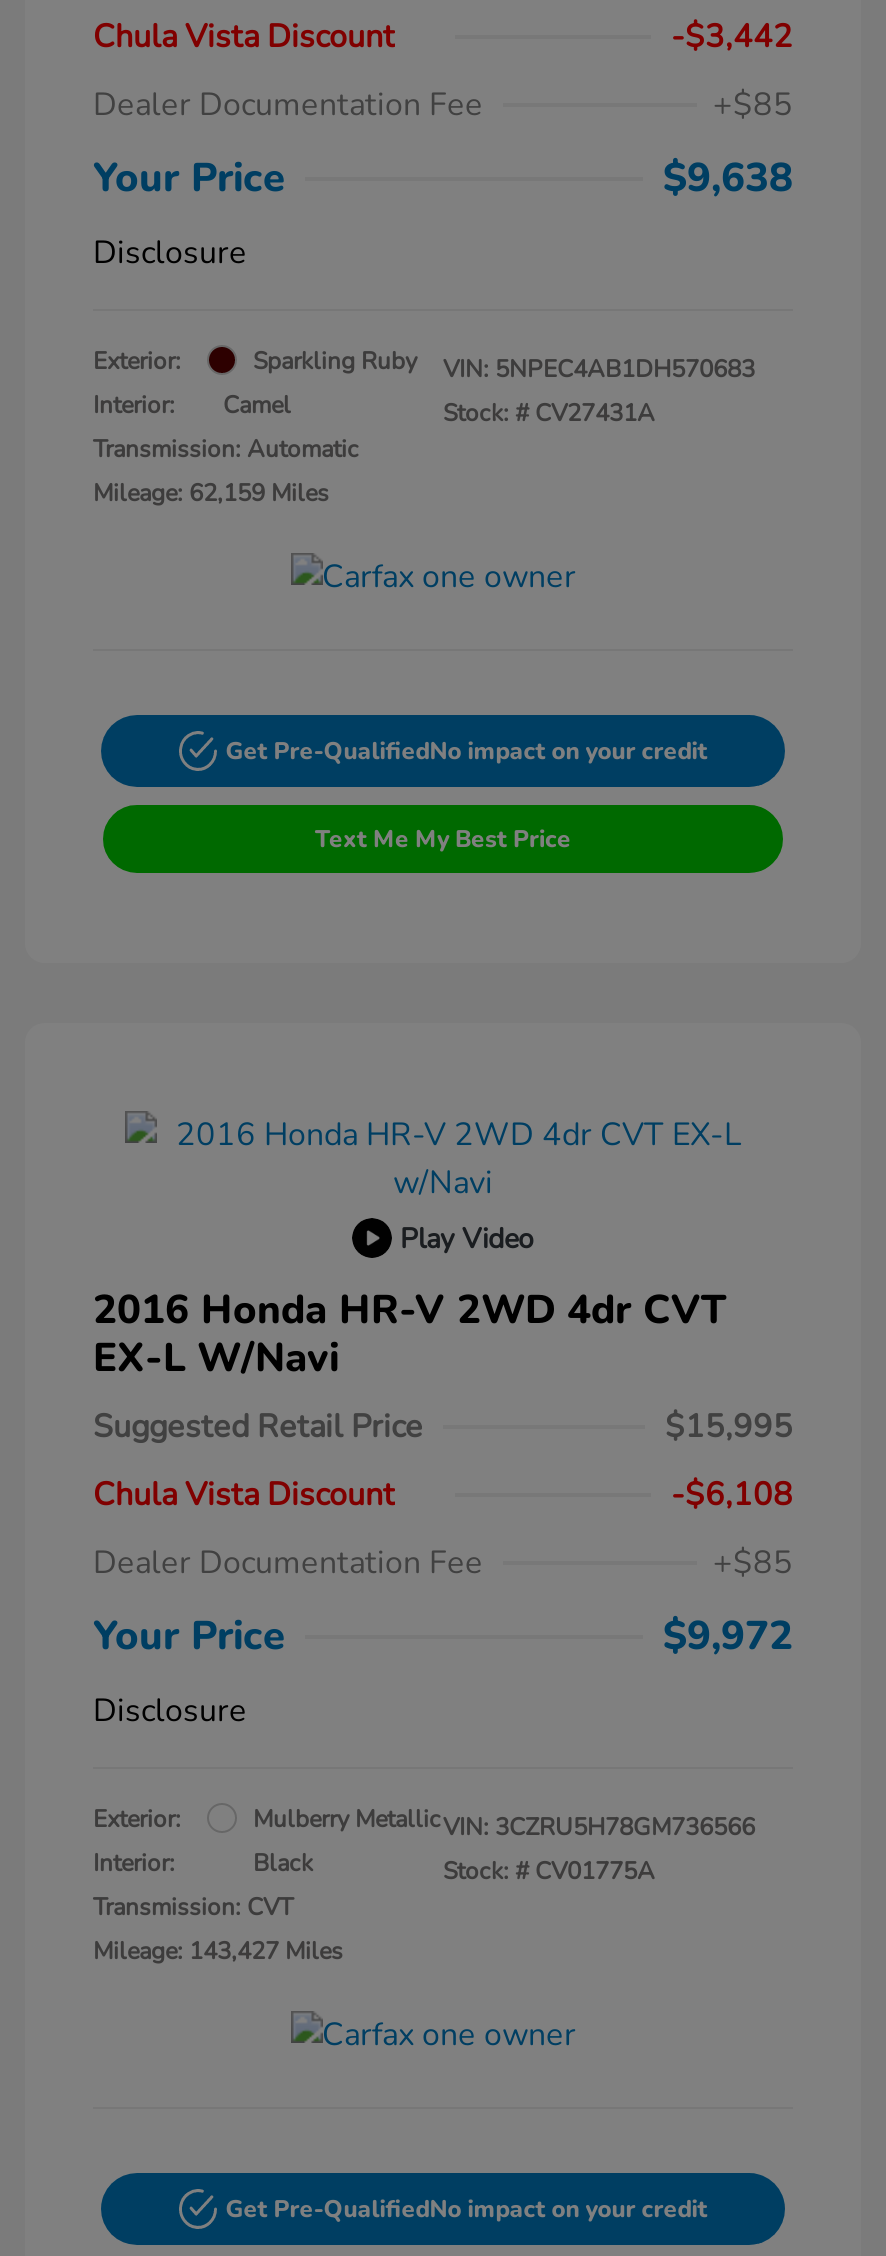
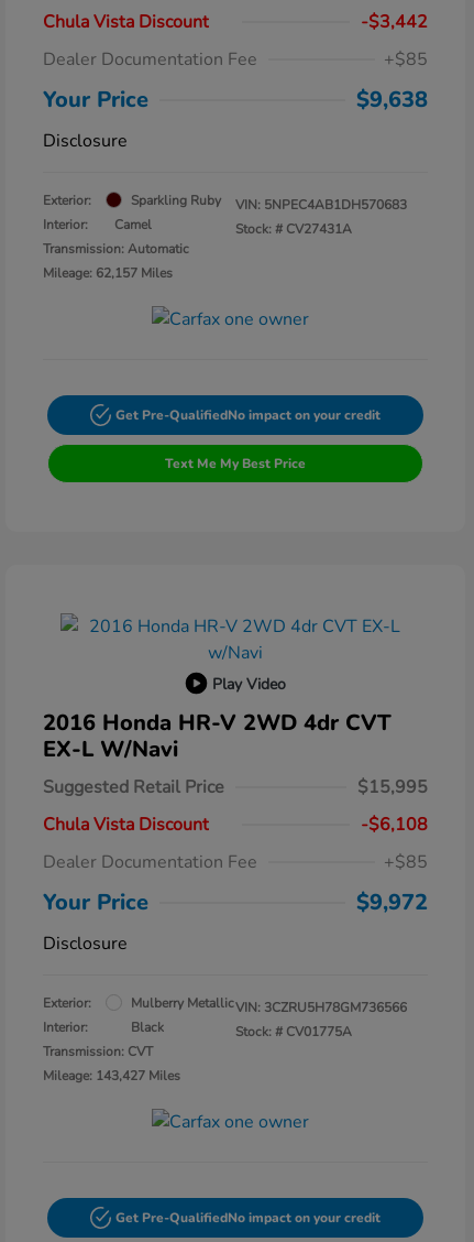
- Mileage: 62,159 Miles
+ Mileage: 62,157 Miles
